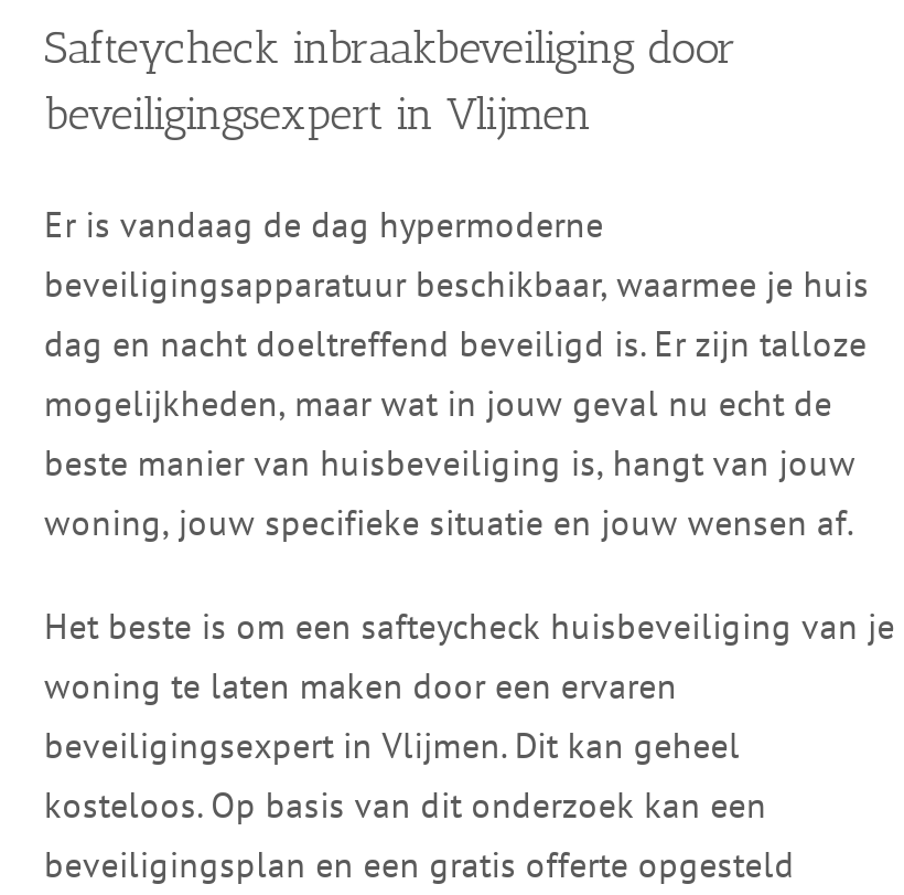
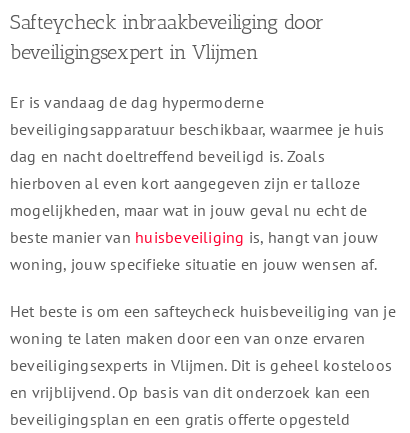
- dag en nacht doeltreffend beveiligd is. Er zijn talloze
+ dag en nacht doeltreffend beveiligd is. Zoals
+ hierboven al even kort aangegeven zijn er talloze

- woning te laten maken door een ervaren
- beveiligingsexpert in Vlijmen. Dit kan geheel
- kosteloos. Op basis van dit onderzoek kan een
+ woning te laten maken door een van onze ervaren
+ beveiligingsexperts in Vlijmen. Dit is geheel kosteloos
+ en vrijblijvend. Op basis van dit onderzoek kan een
